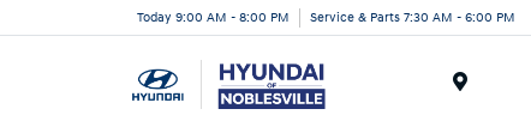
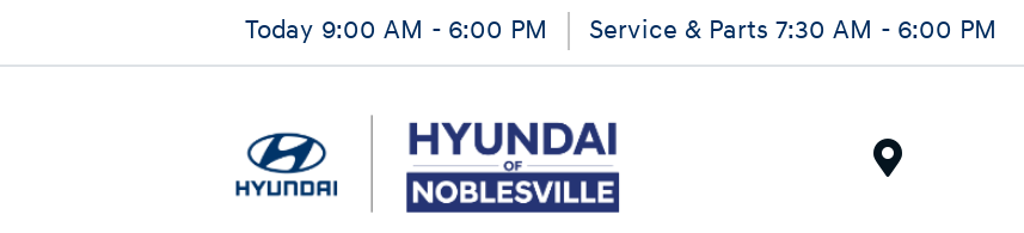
- Today 9:00 AM - 8:00 PM Service & Parts 7:30 AM - 6:00 PM
+ Today 9:00 AM - 6:00 PM Service & Parts 7:30 AM - 6:00 PM
